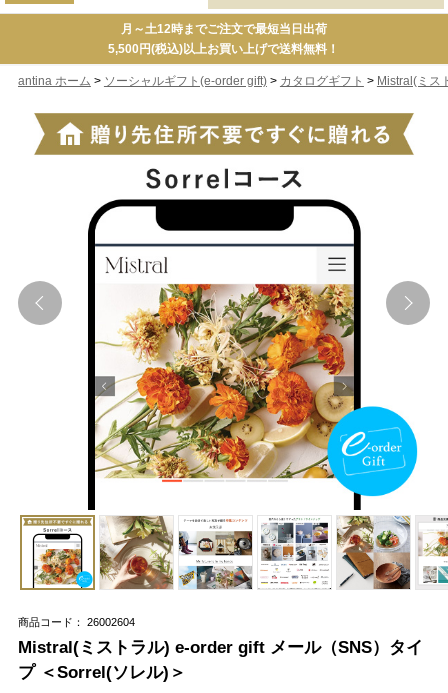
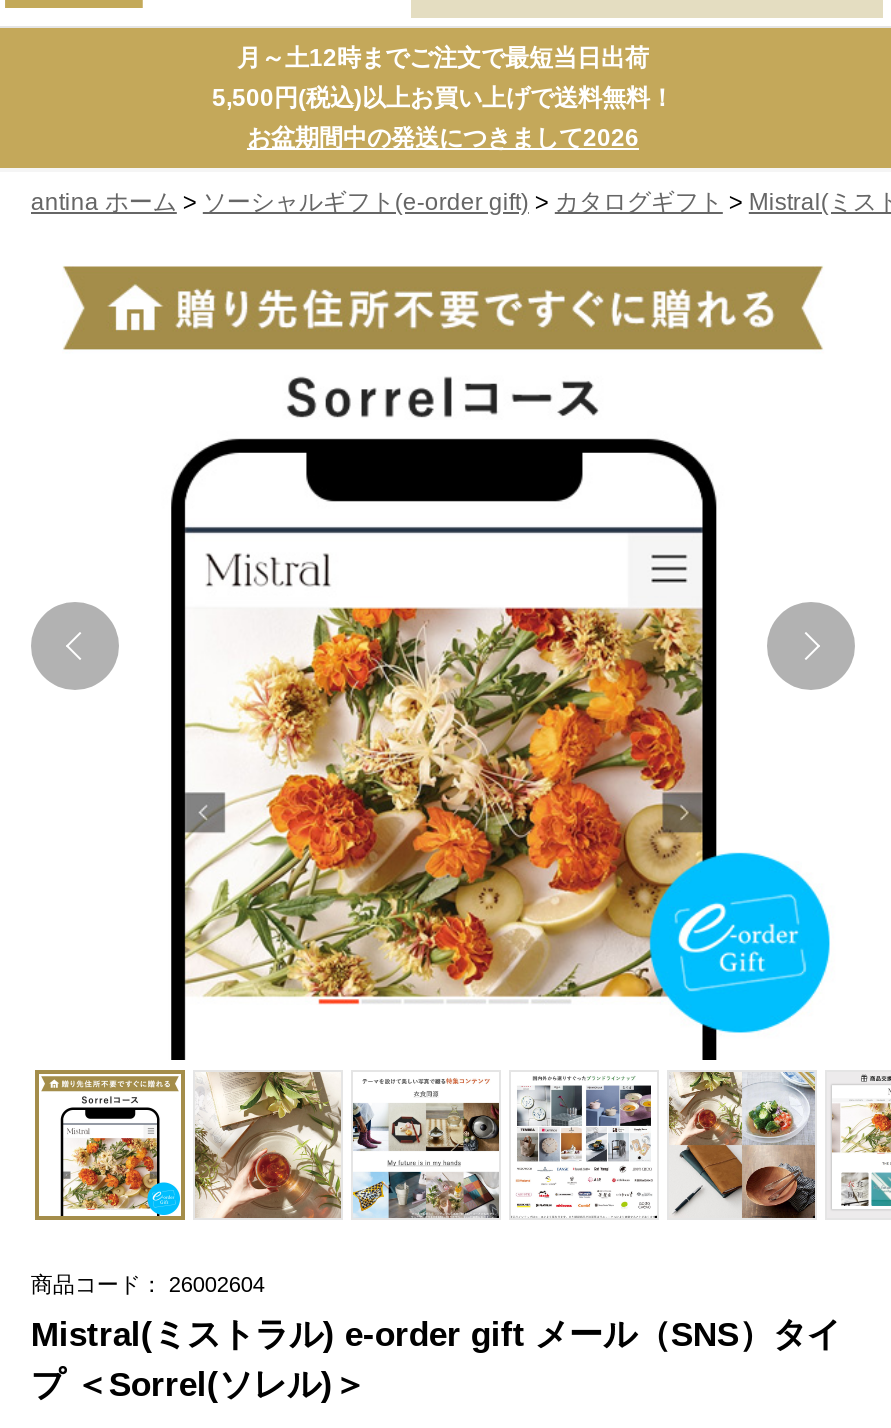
+ お盆期間中の発送につきまして2026
